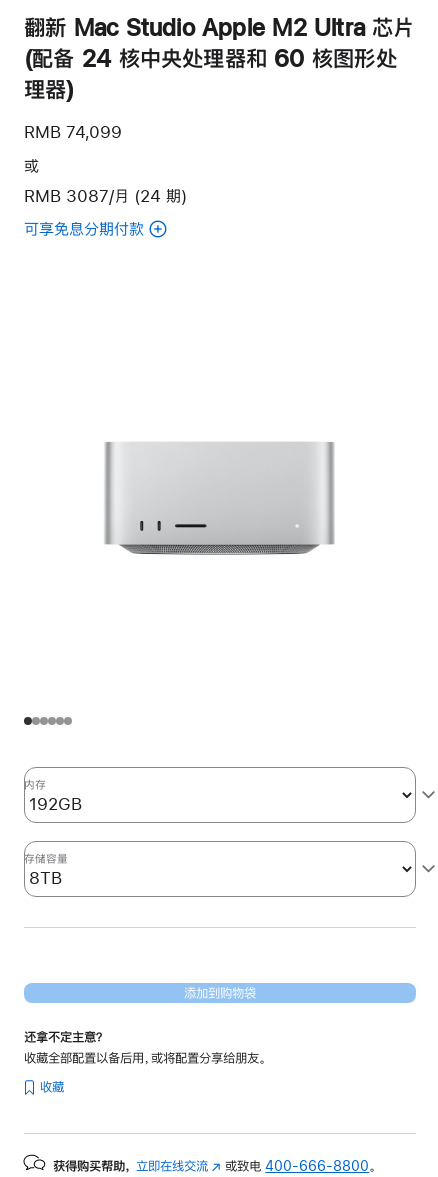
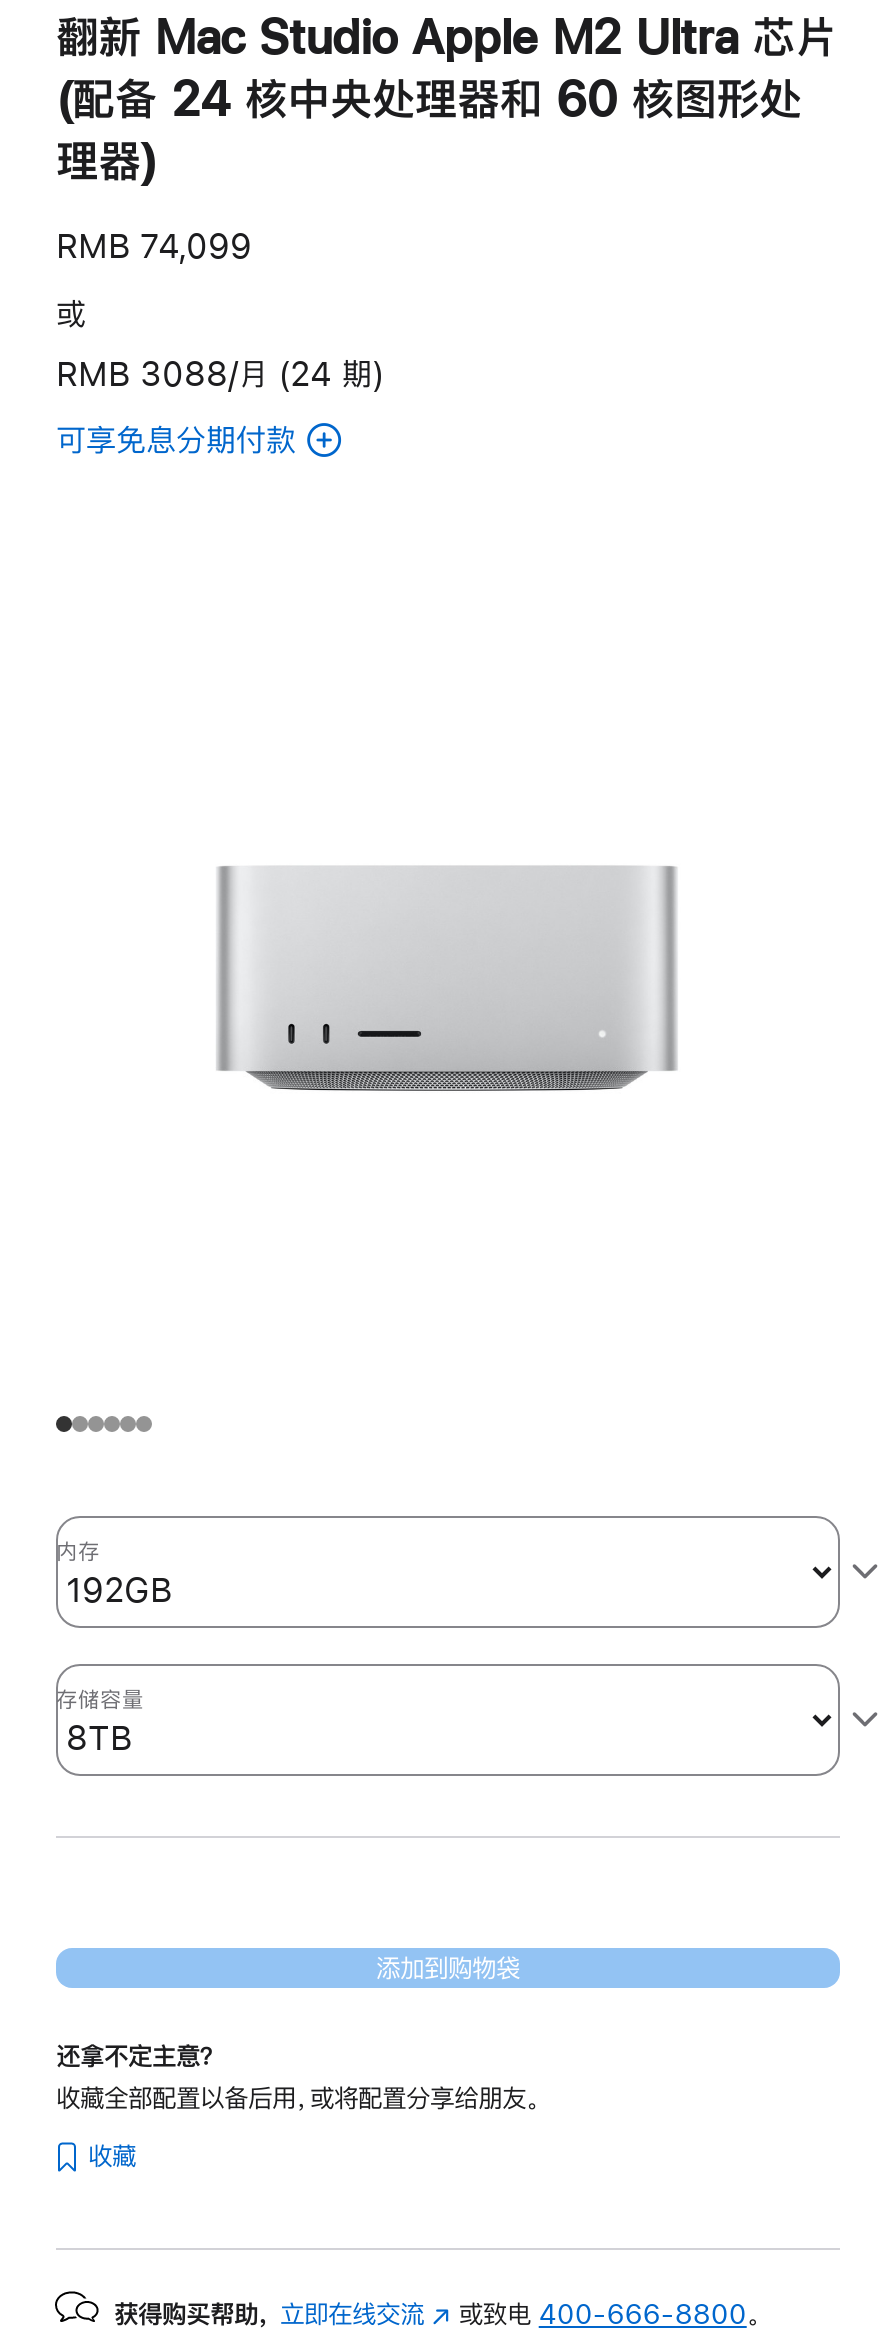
- RMB 3087/月 (24 期)
+ RMB 3088/月 (24 期)
